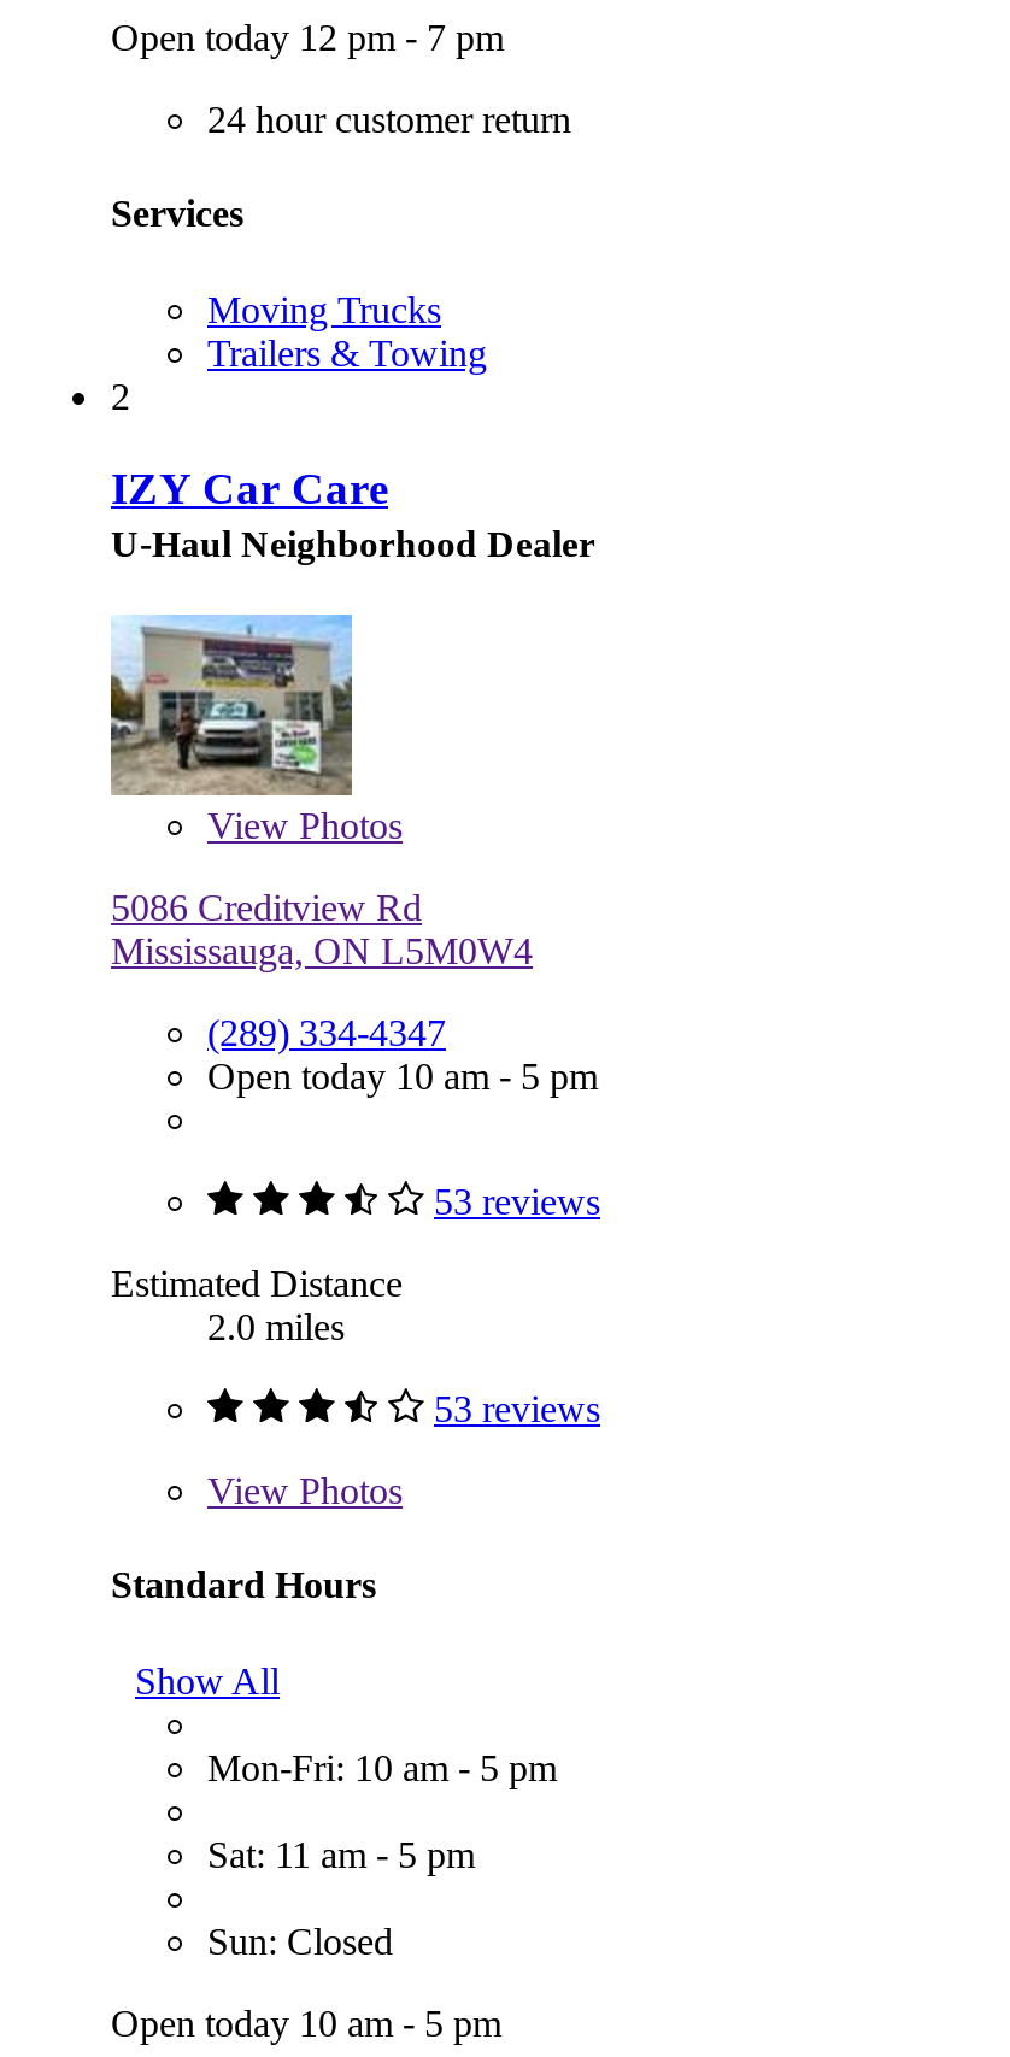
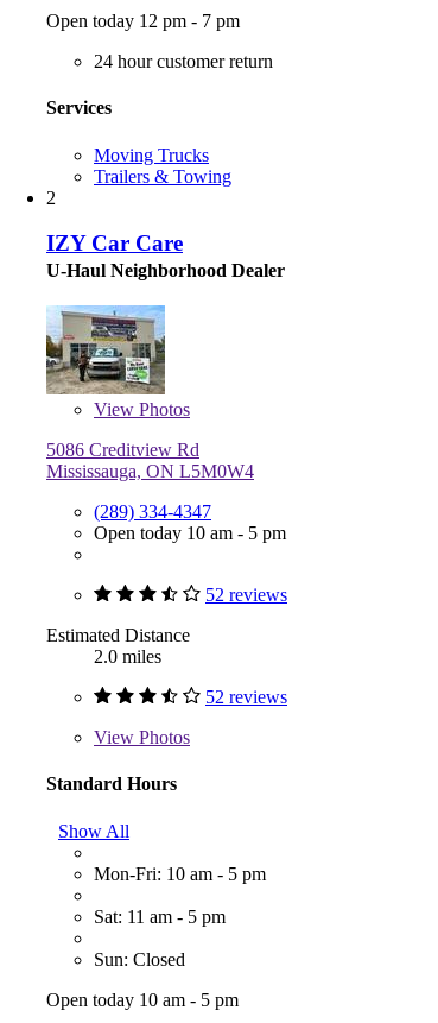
- 53 reviews
+ 52 reviews

- 53 reviews
+ 52 reviews
